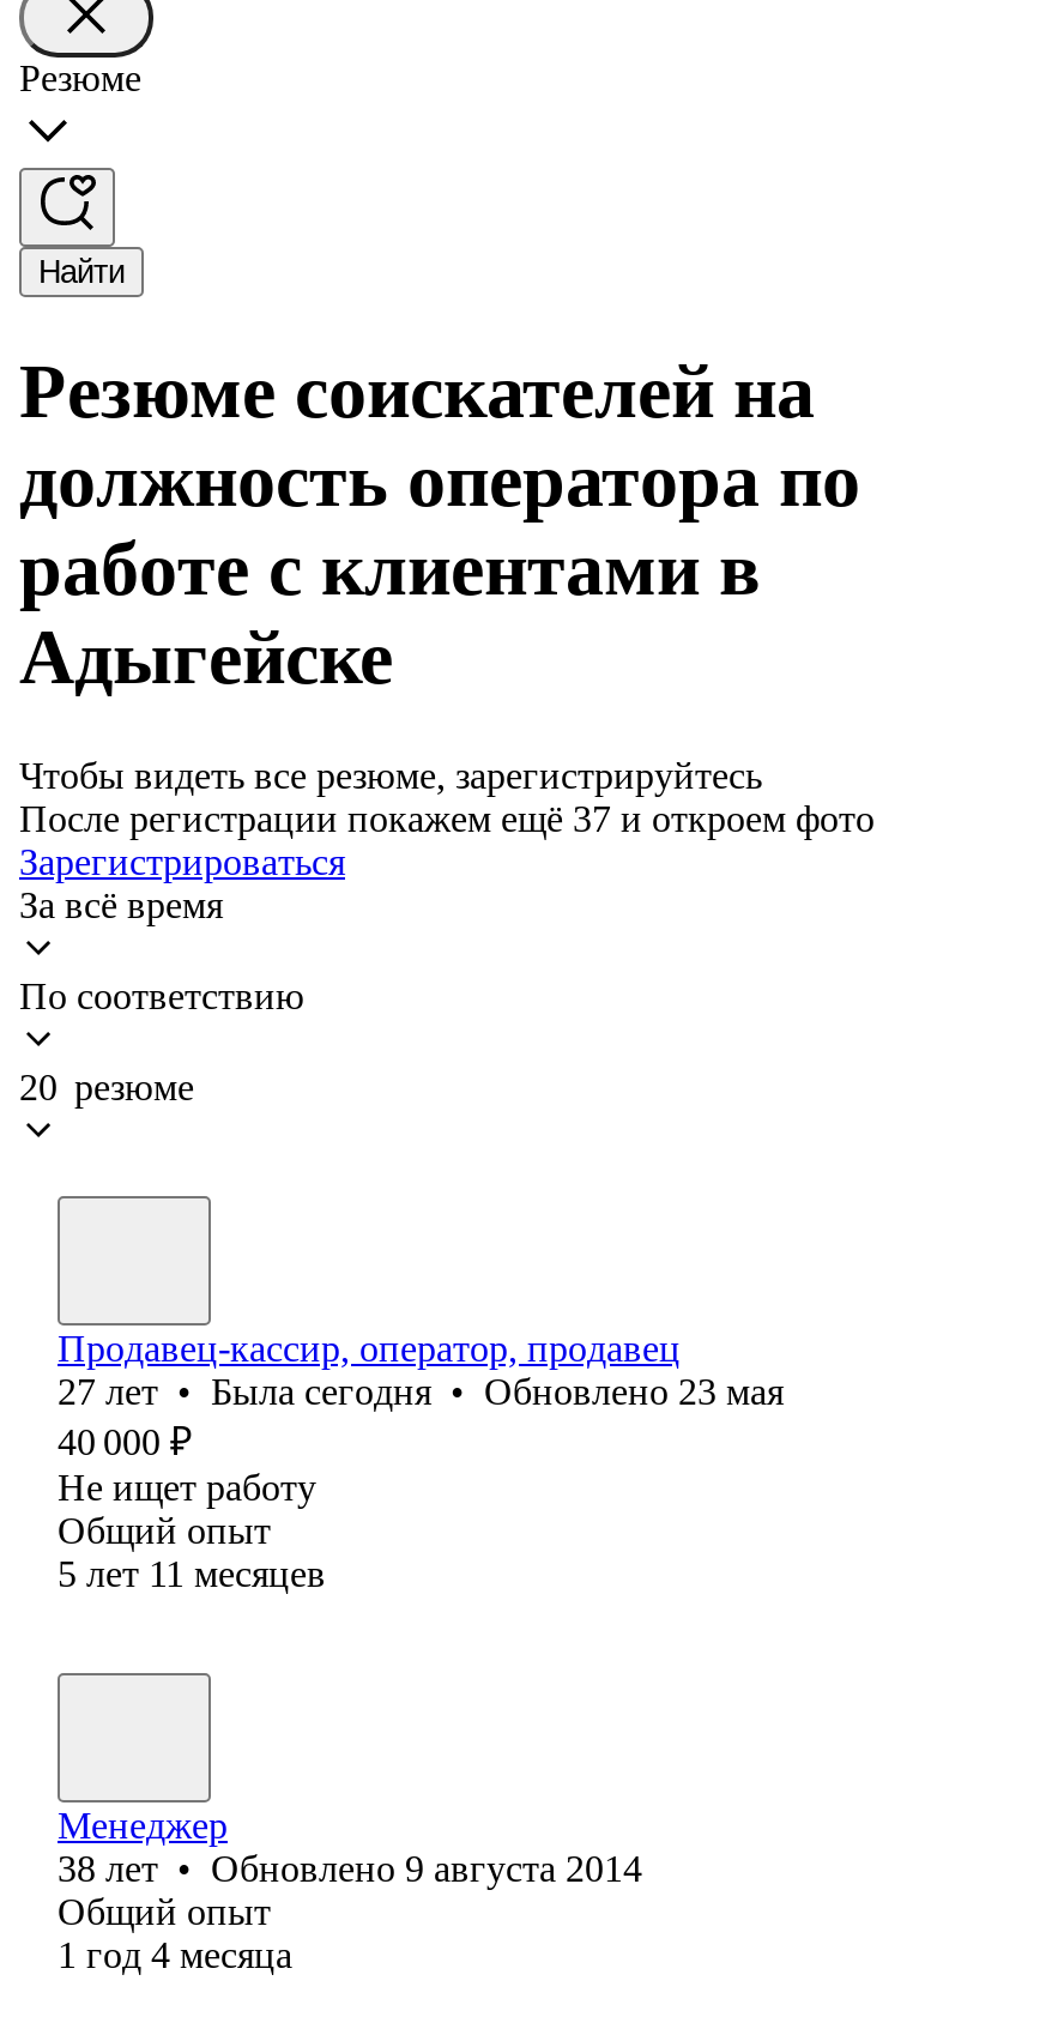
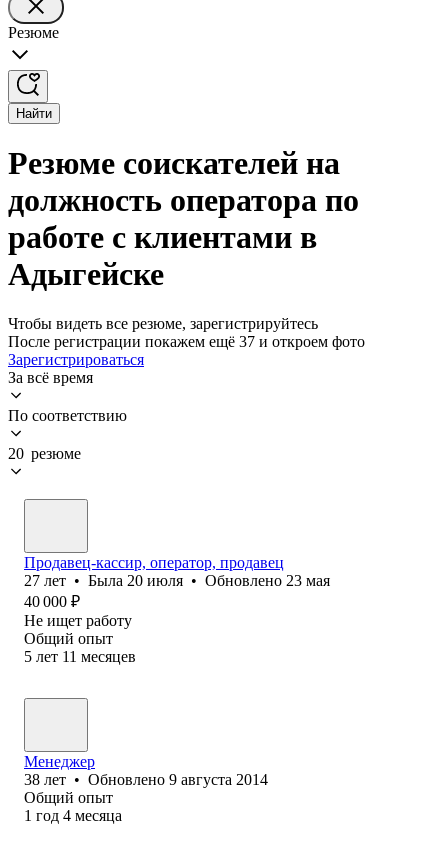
- 27 лет • Была сегодня • Обновлено 23 мая
+ 27 лет • Была 20 июля • Обновлено 23 мая
